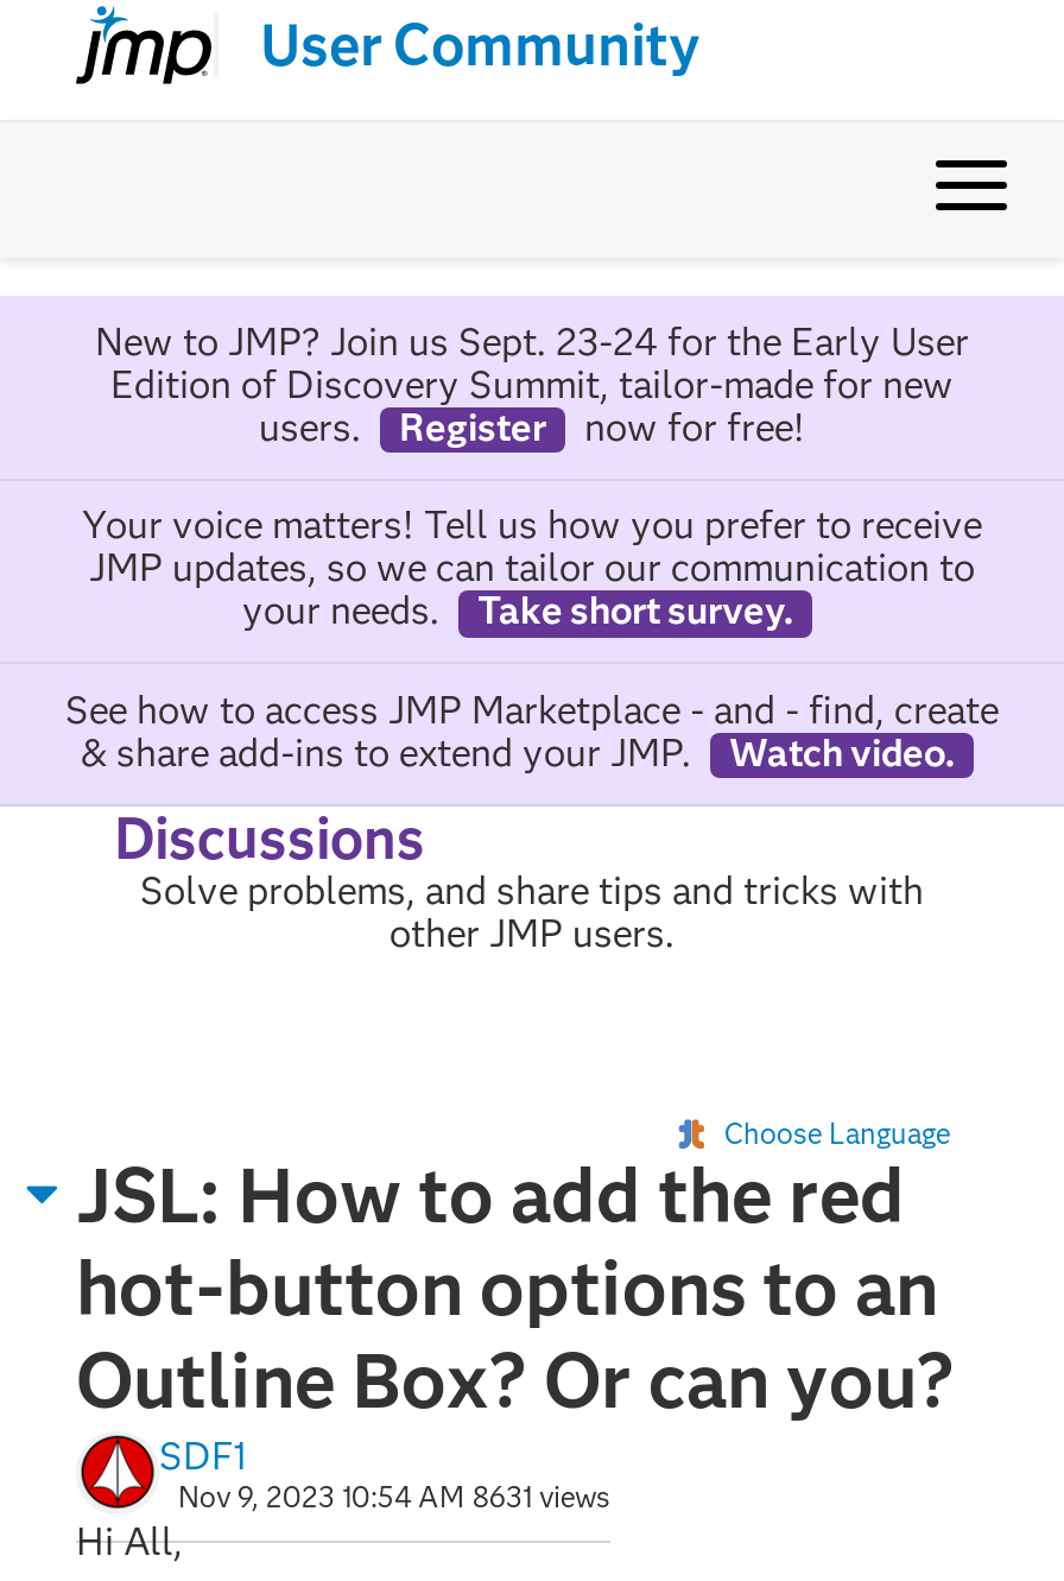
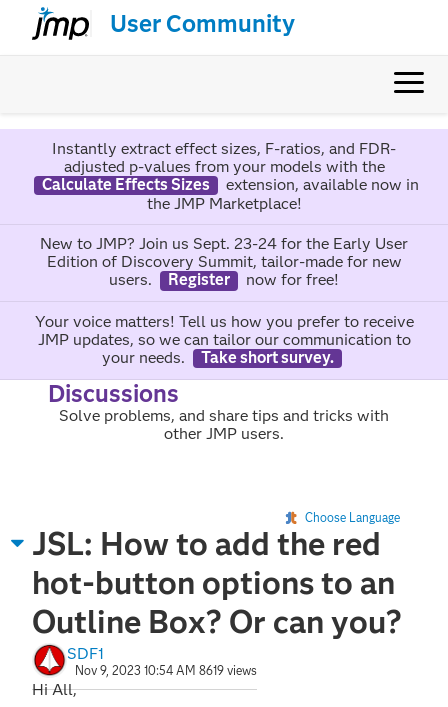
+ Instantly extract effect sizes, F-ratios, and FDR-
+ adjusted p-values from your models with the
+ Calculate Effects Sizes
+ extension, available now in
+ the JMP Marketplace!

moved down: New to JMP? Join us Sept. 23-24 for the Early User | Edition of Discovery Summit, tailor-made for new | users. | ... | your needs. | Take short survey.

- See how to access JMP Marketplace - and - find, create
- & share add-ins to extend your JMP.
- Watch video.

- Nov 9, 2023 10:54 AM 8631 views
+ Nov 9, 2023 10:54 AM 8619 views
